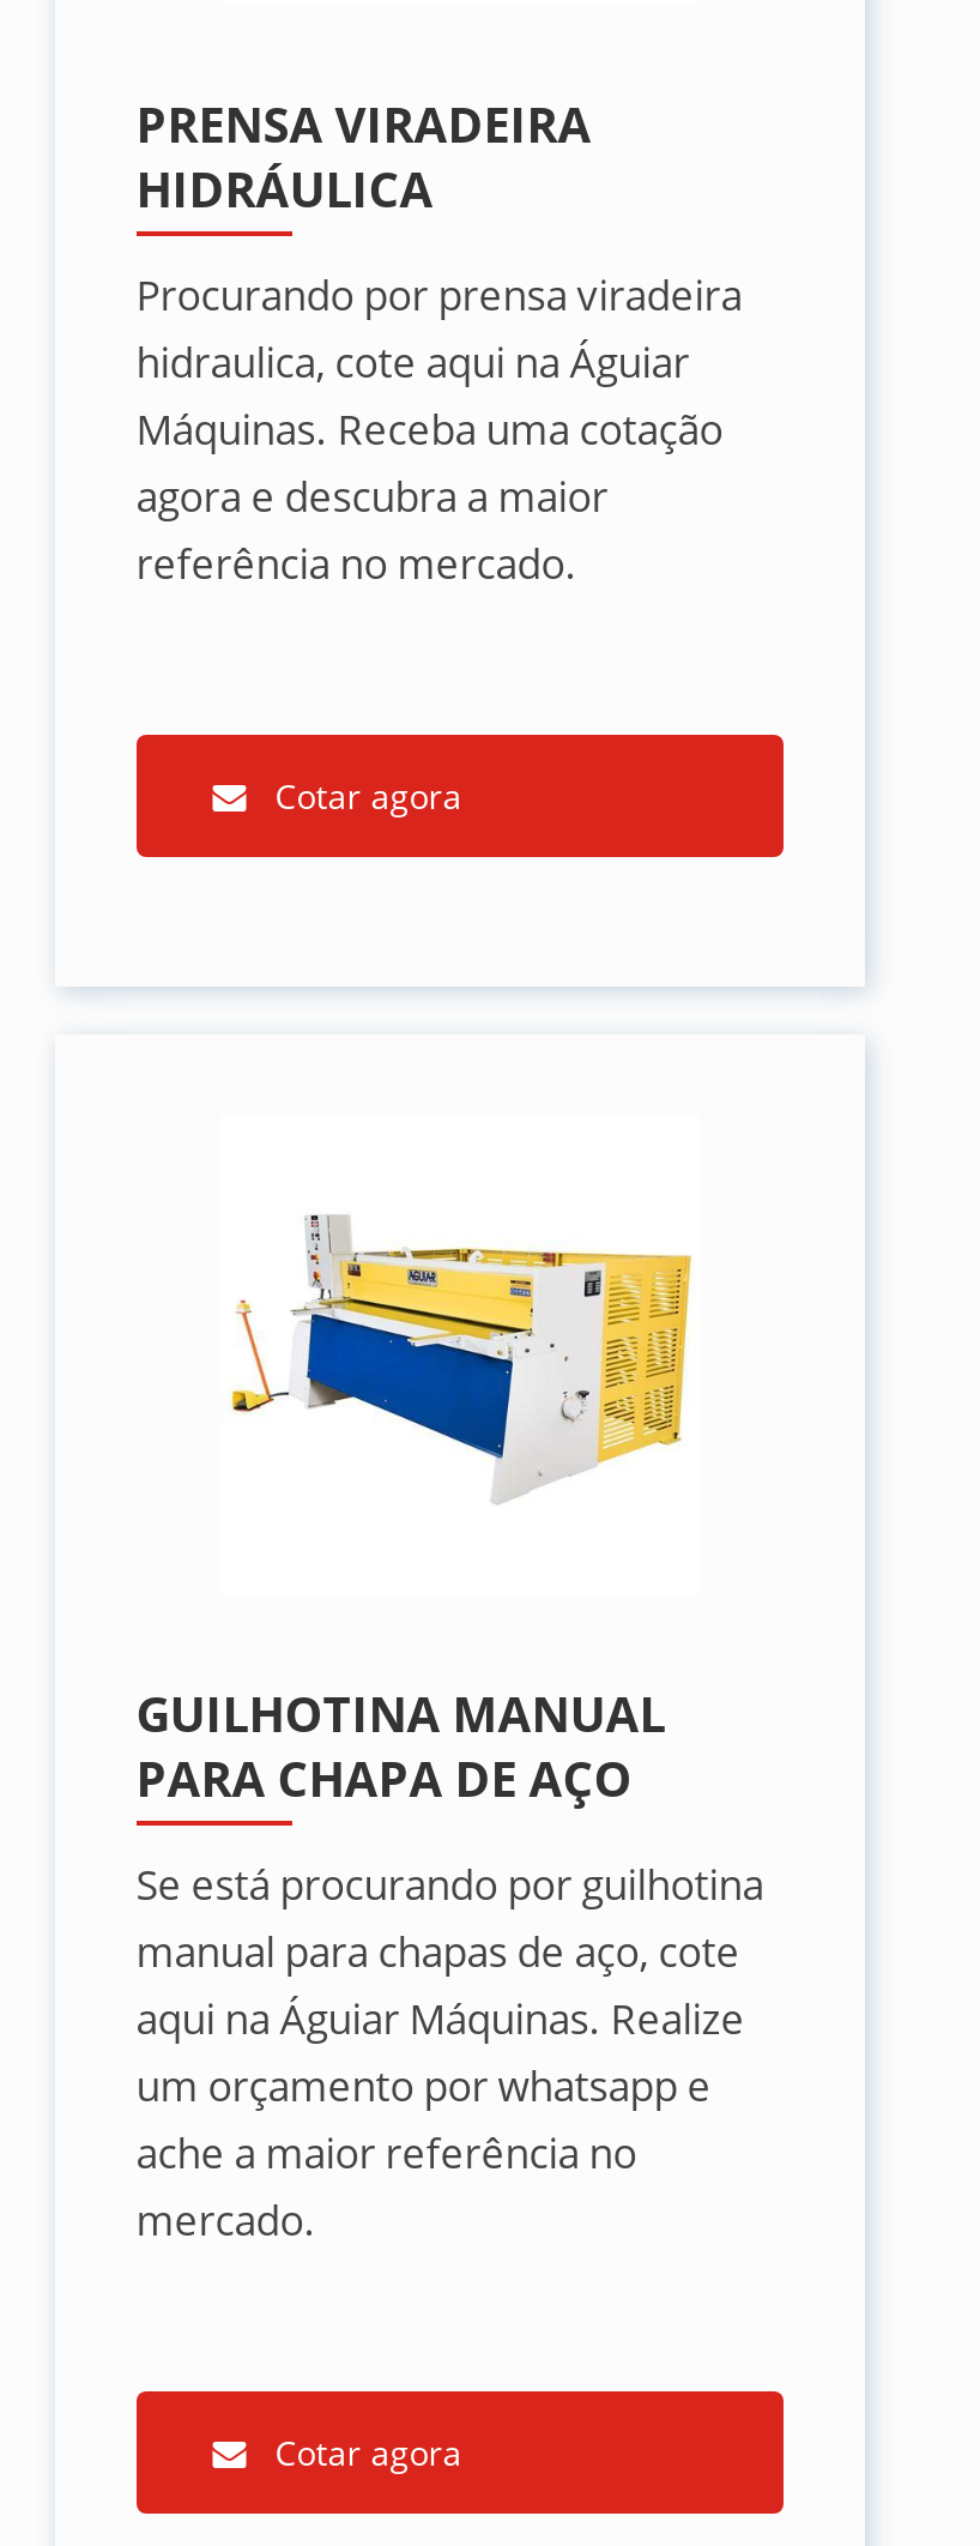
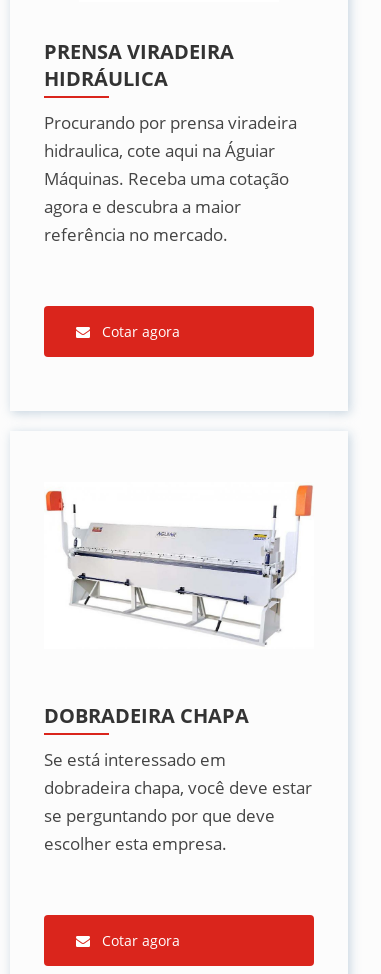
- [image]
+ [image]

- GUILHOTINA MANUAL
- PARA CHAPA DE AÇO
+ DOBRADEIRA CHAPA

- Se está procurando por guilhotina
- manual para chapas de aço, cote
- aqui na Águiar Máquinas. Realize
- um orçamento por whatsapp e
- ache a maior referência no
- mercado.
+ Se está interessado em
+ dobradeira chapa, você deve estar
+ se perguntando por que deve
+ escolher esta empresa.
